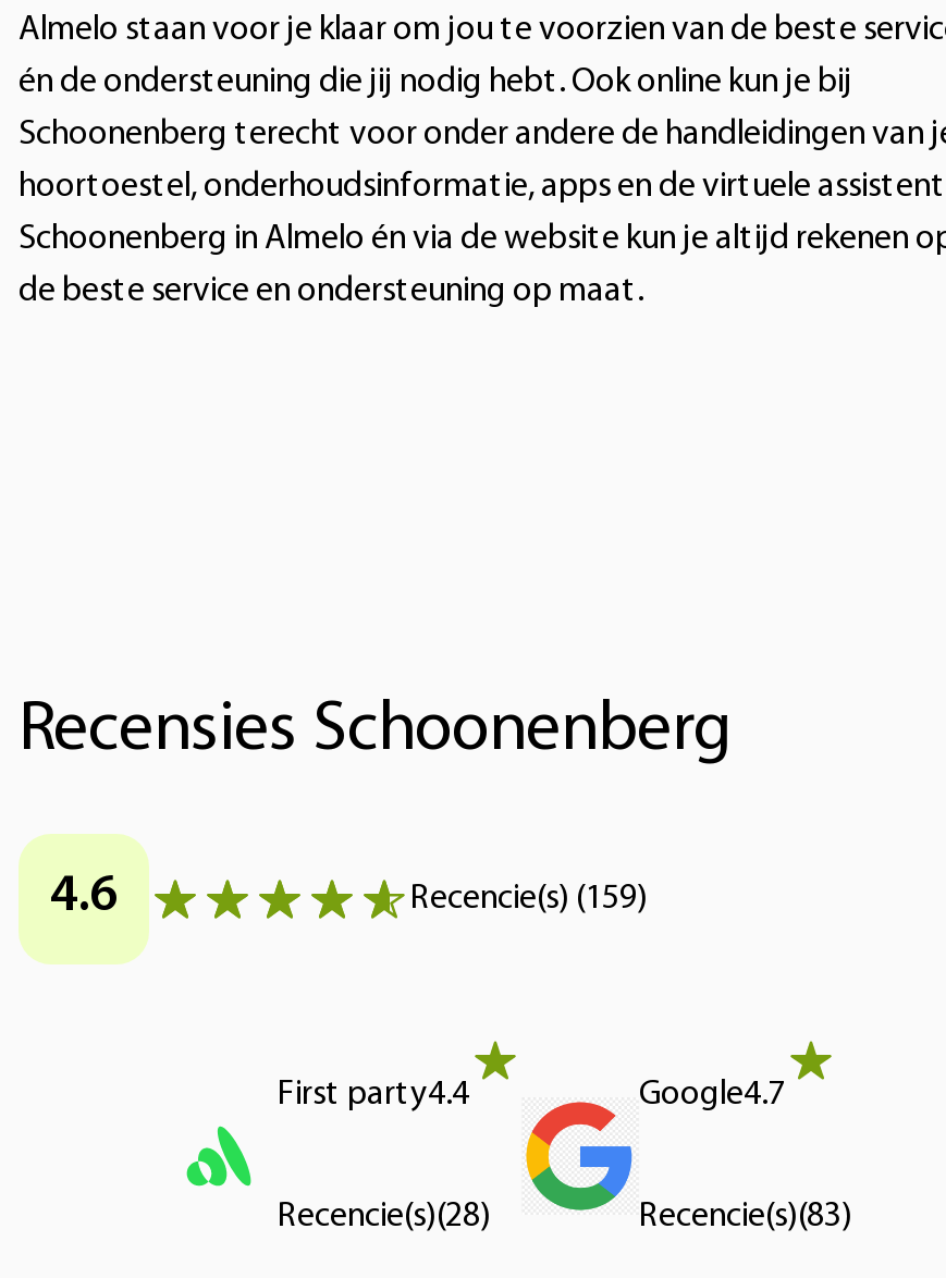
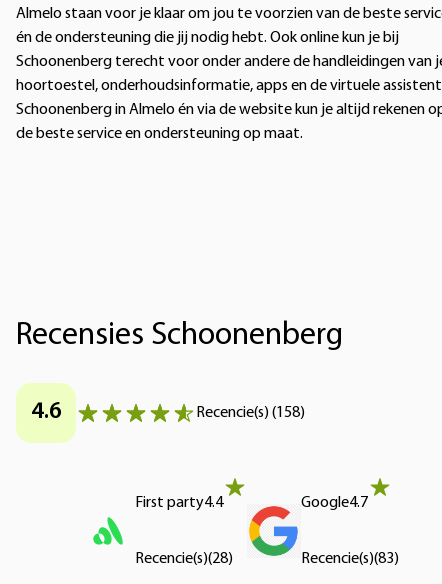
- Recencie(s) (159)
+ Recencie(s) (158)
